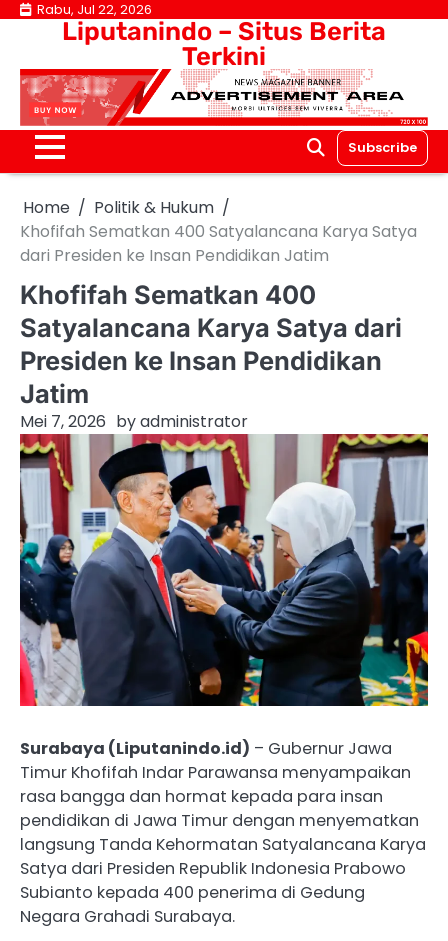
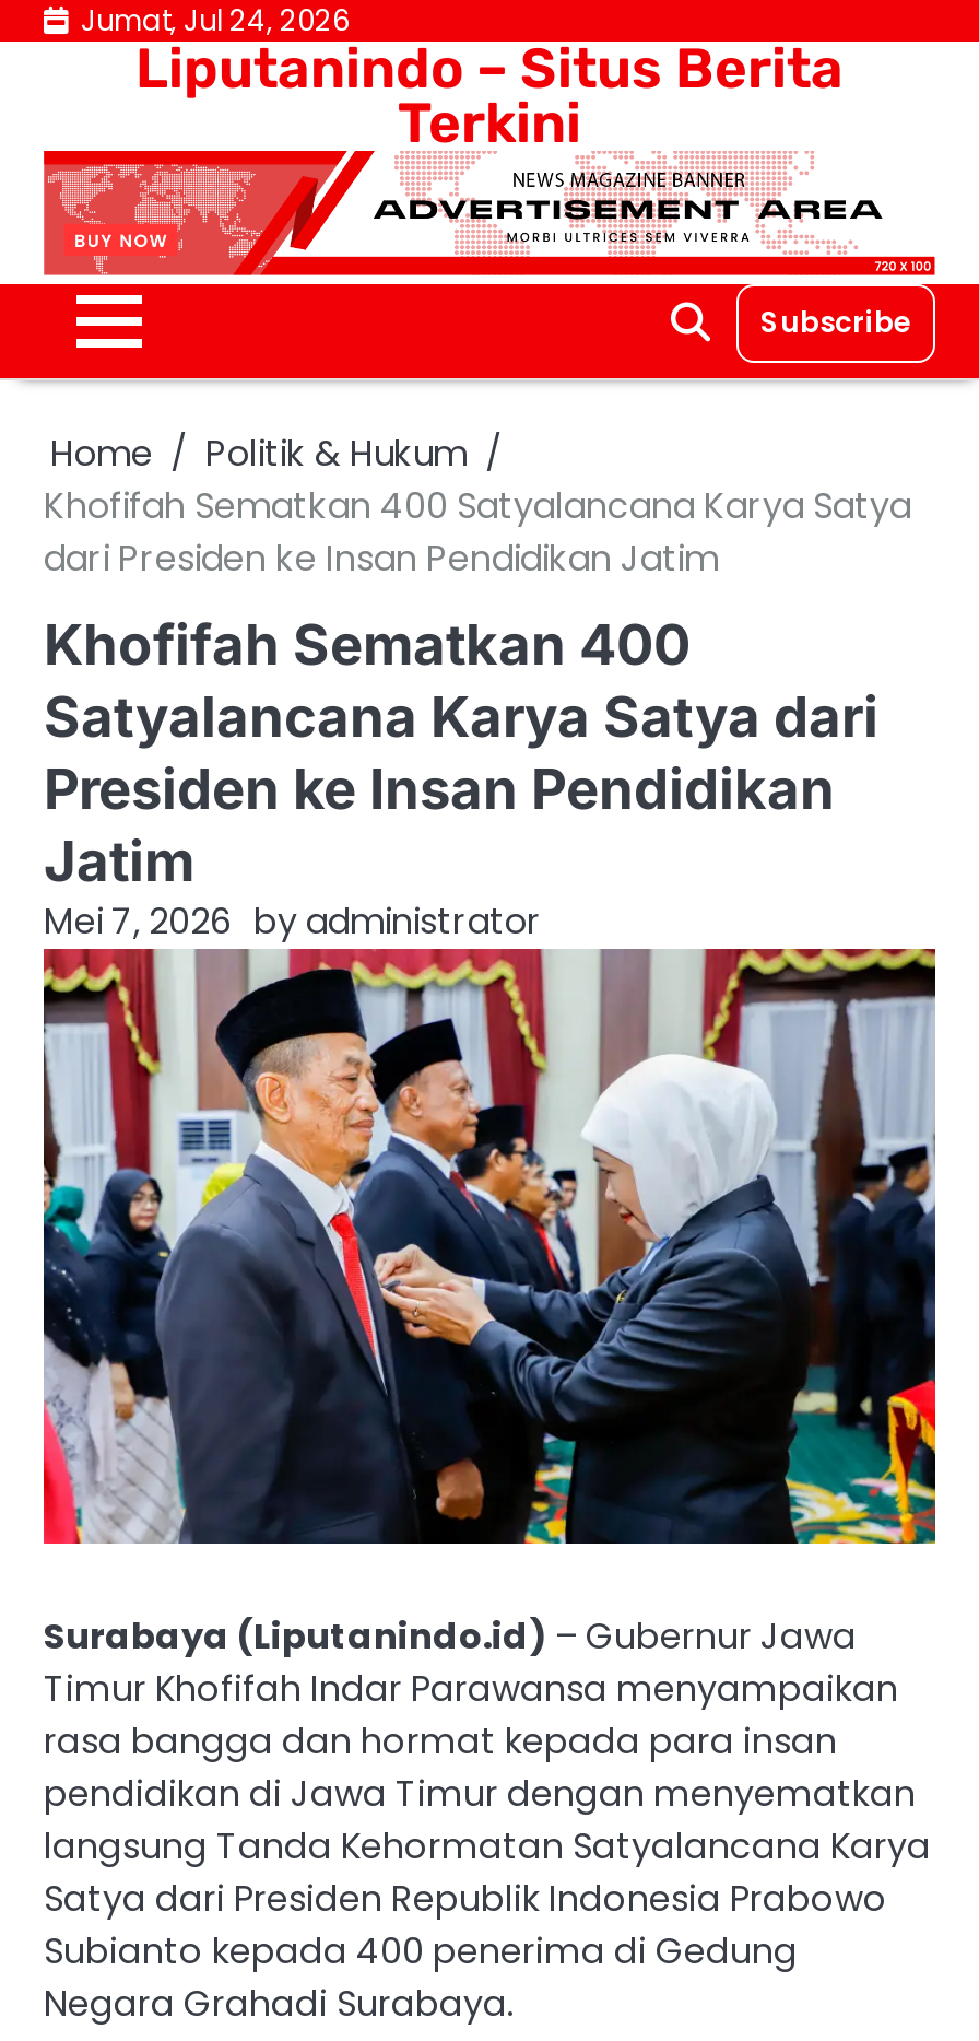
- Rabu, Jul 22, 2026
+ Jumat, Jul 24, 2026
